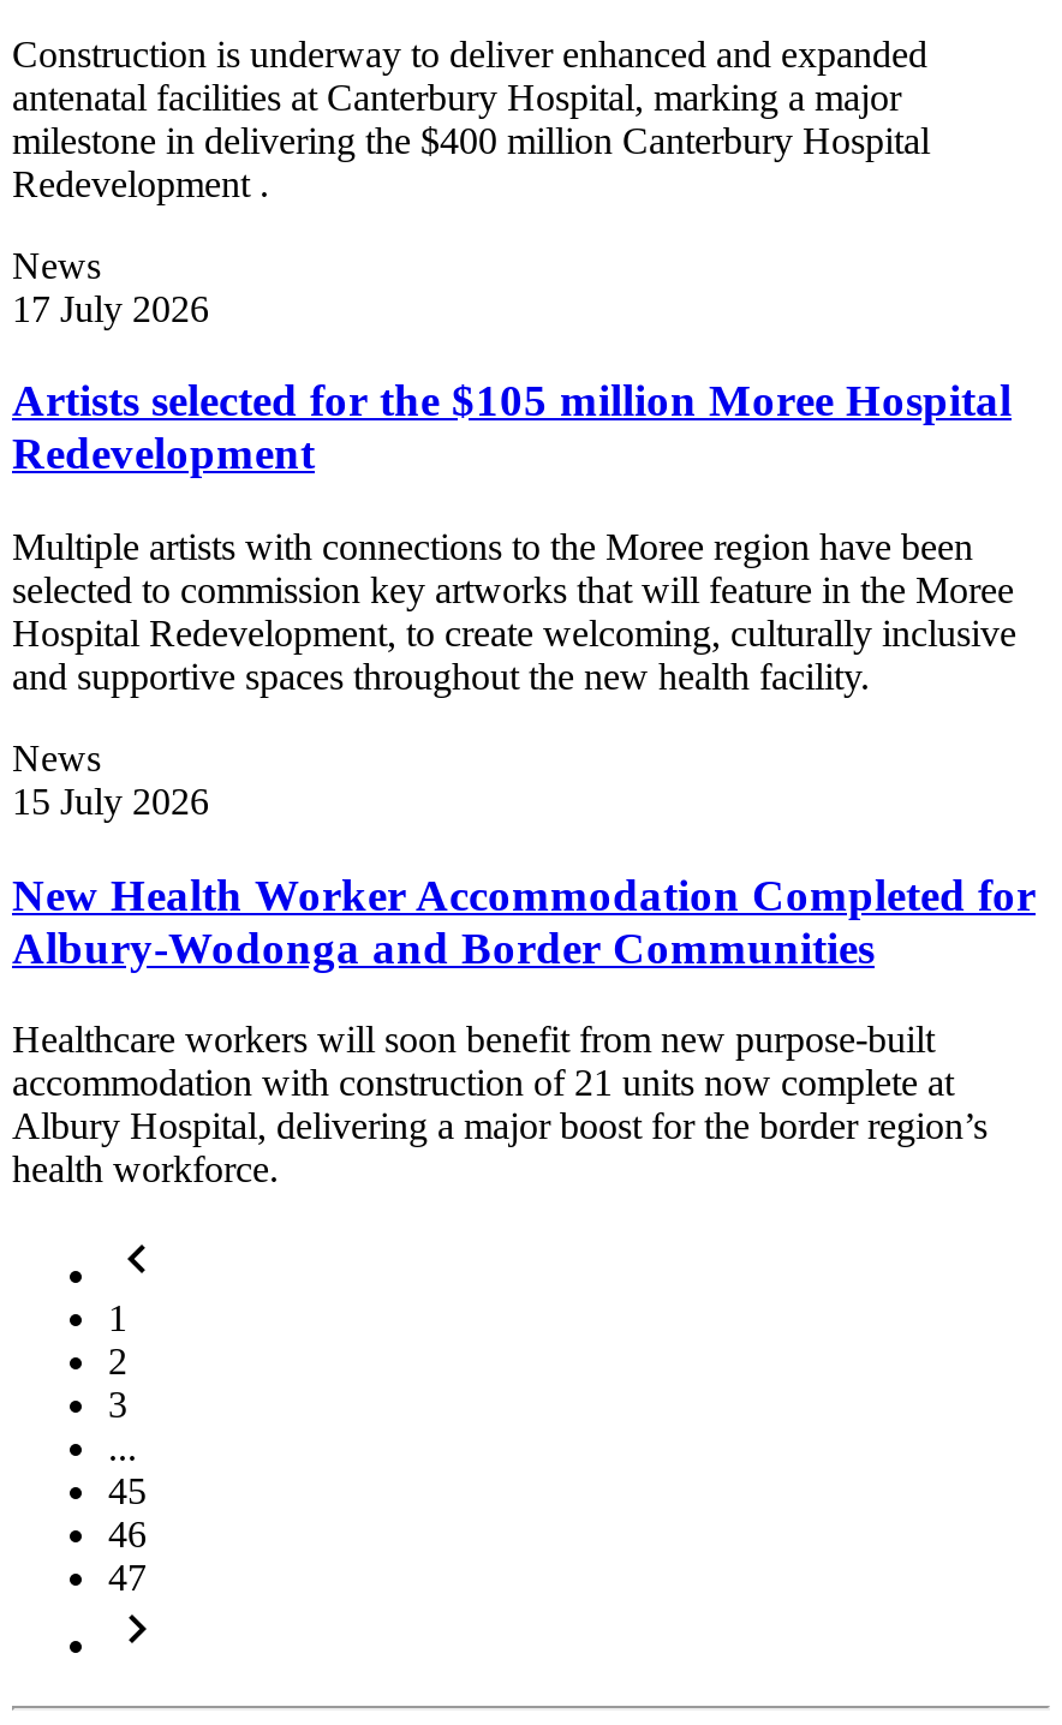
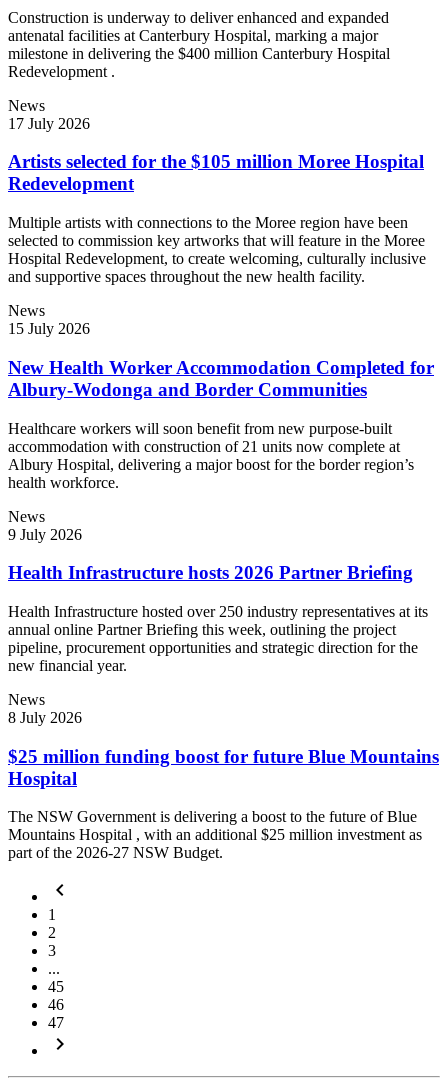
+ News
+ 9 July 2026
+ Health Infrastructure hosts 2026 Partner Briefing
+ Health Infrastructure hosted over 250 industry representatives at its
+ annual online Partner Briefing this week, outlining the project
+ pipeline, procurement opportunities and strategic direction for the
+ new financial year.
+ News
+ 8 July 2026
+ $25 million funding boost for future Blue Mountains
+ Hospital
+ The NSW Government is delivering a boost to the future of Blue
+ Mountains Hospital , with an additional $25 million investment as
+ part of the 2026-27 NSW Budget.
